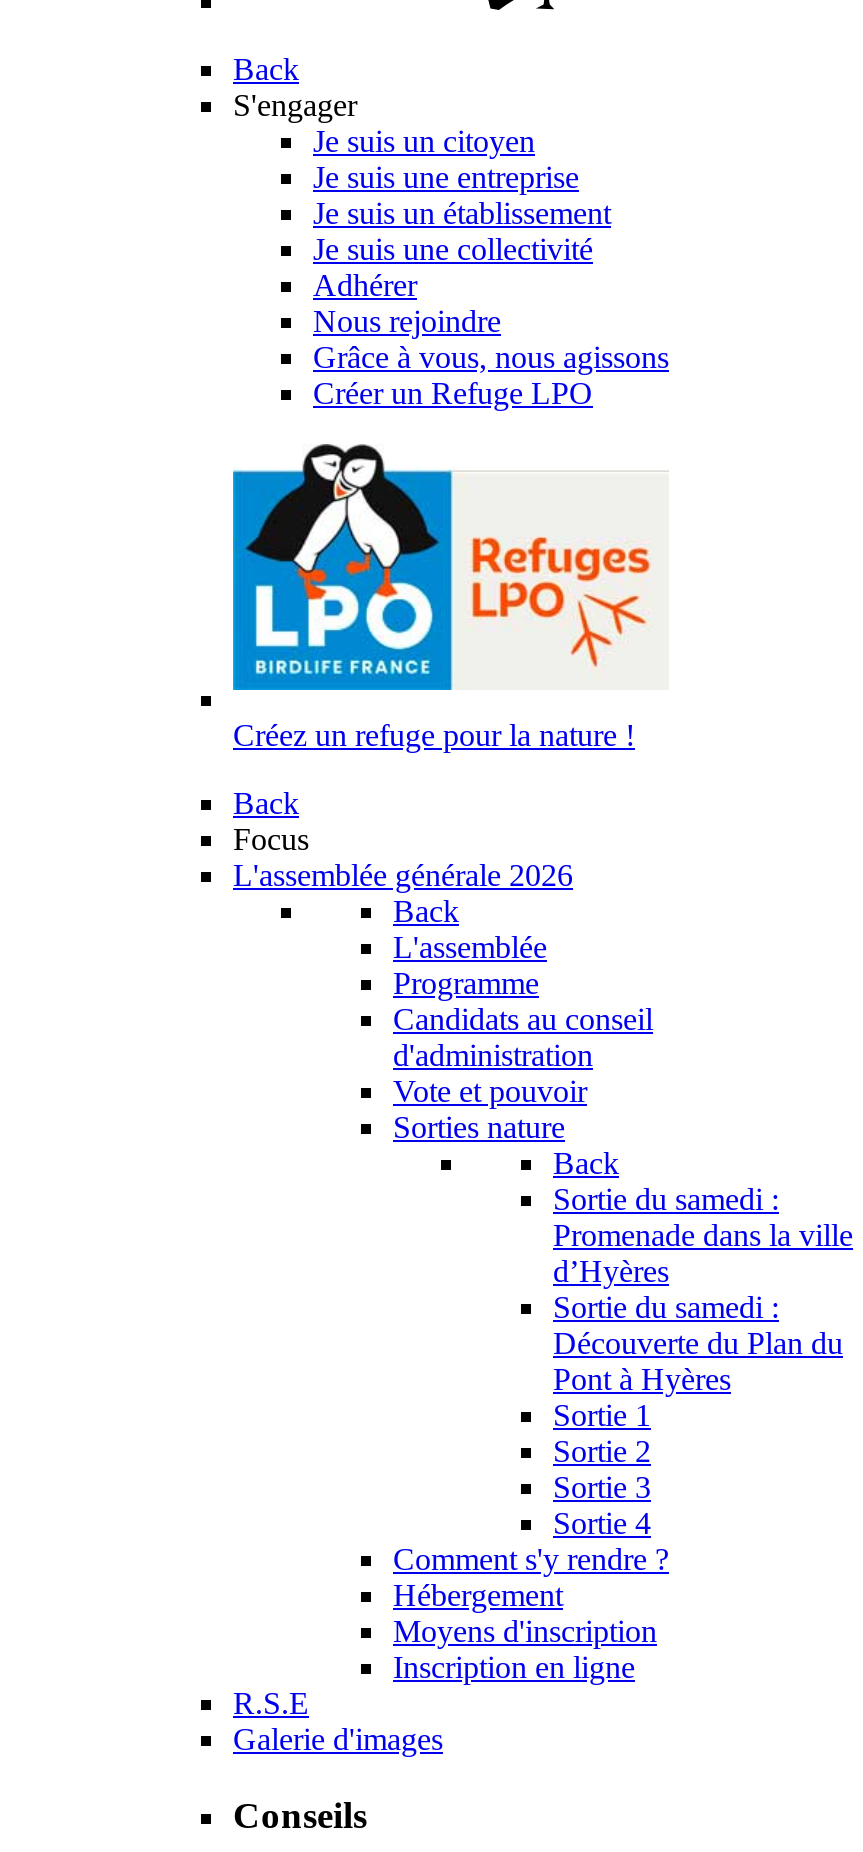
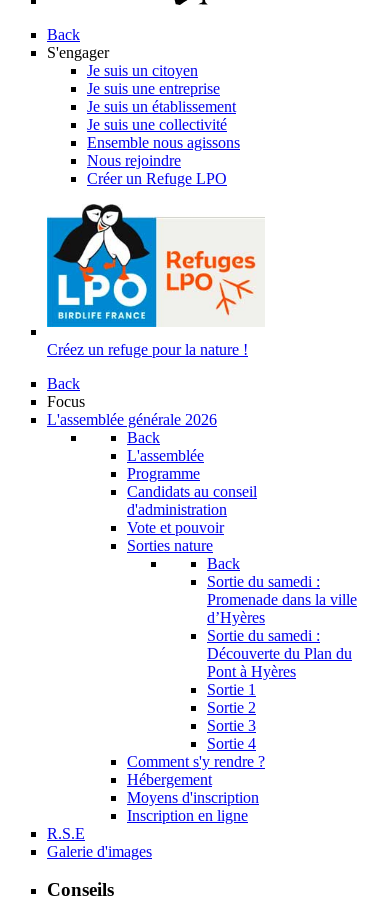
- Adhérer
+ Ensemble nous agissons

- Grâce à vous, nous agissons
